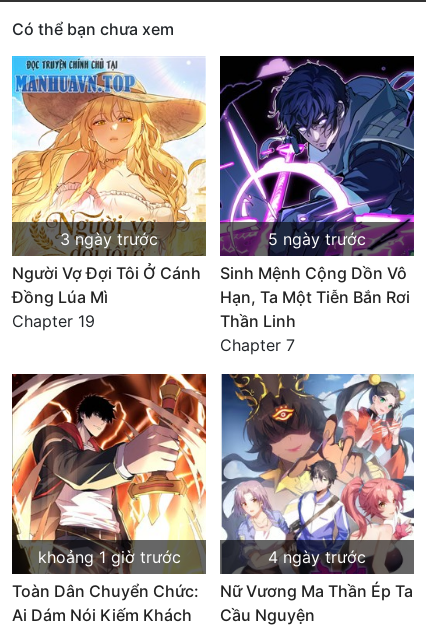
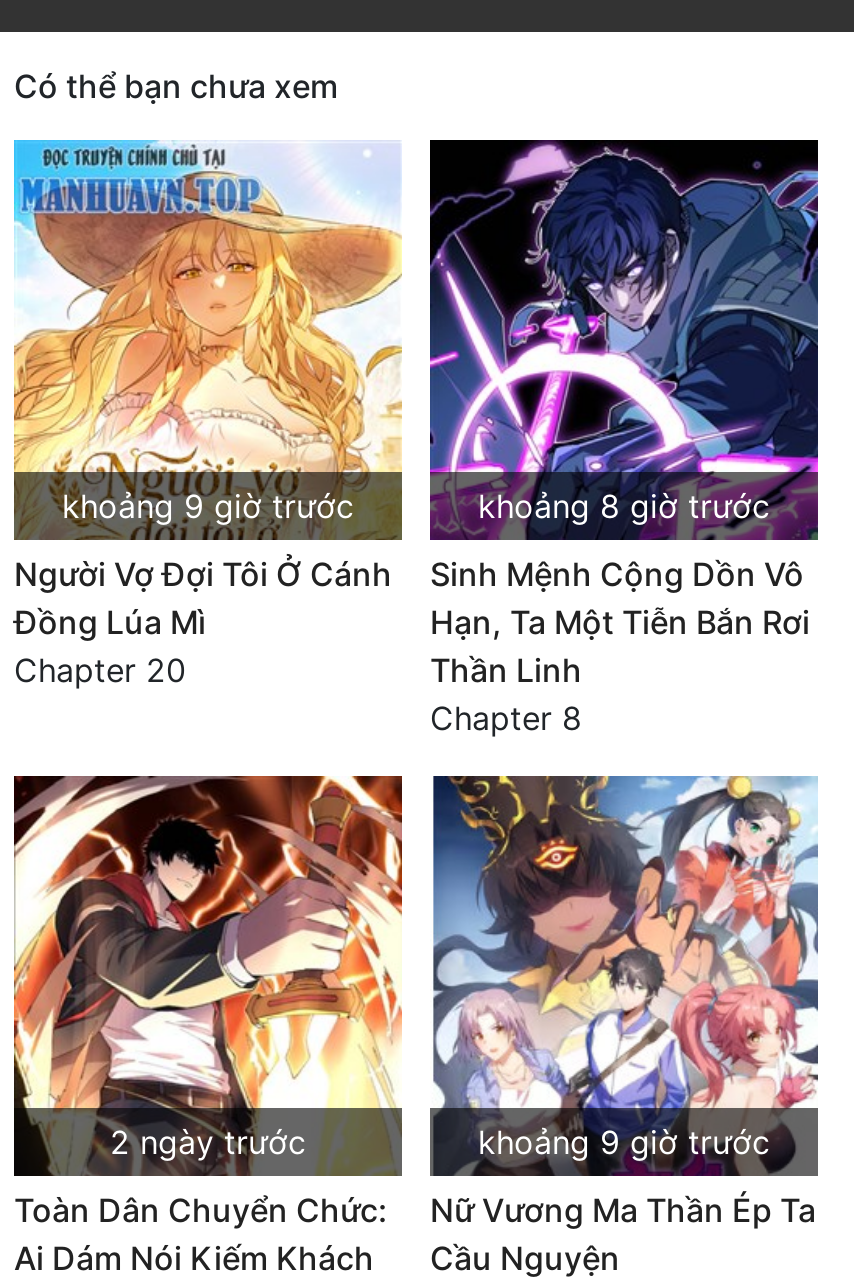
- 3 ngày trước
+ khoảng 9 giờ trước

- 5 ngày trước
+ khoảng 8 giờ trước

- Chapter 19
+ Chapter 20

- Chapter 7
+ Chapter 8

- khoảng 1 giờ trước
+ 2 ngày trước

- 4 ngày trước
+ khoảng 9 giờ trước
